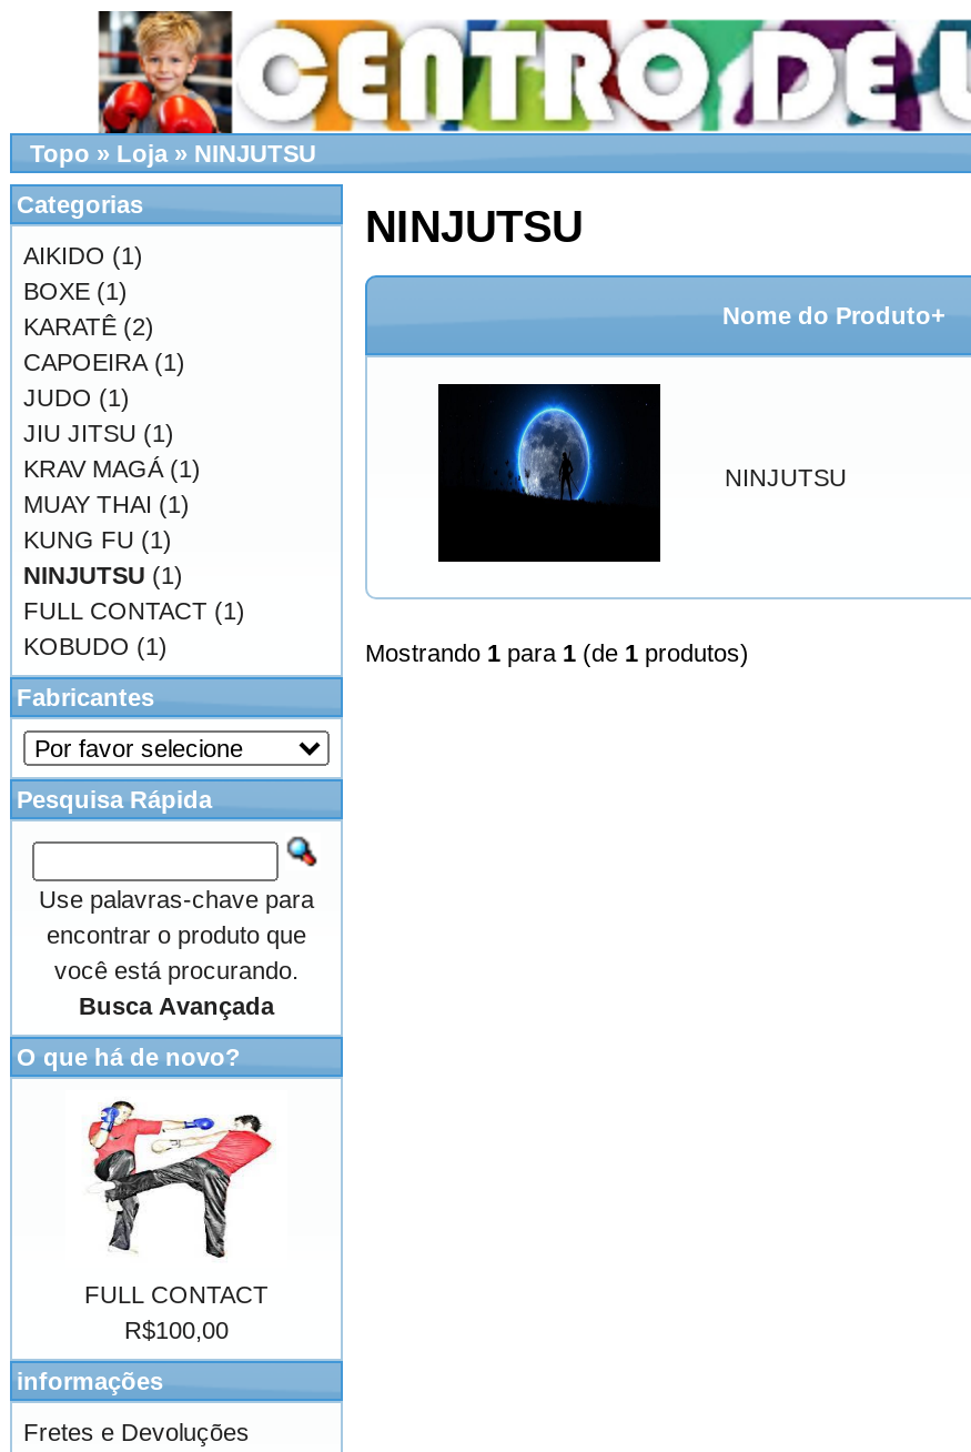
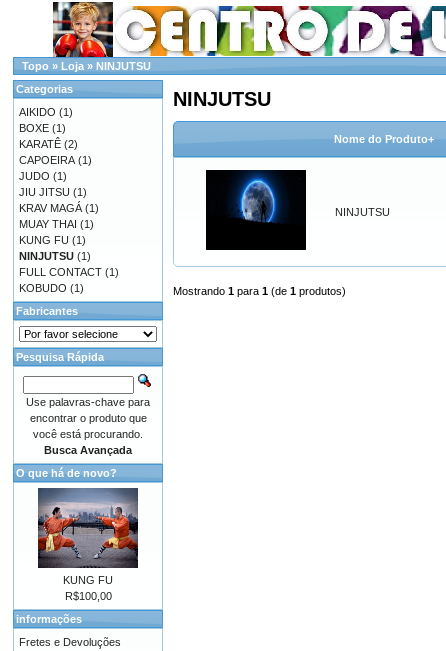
- [image]
- FULL CONTACT
+ [image]
+ KUNG FU
